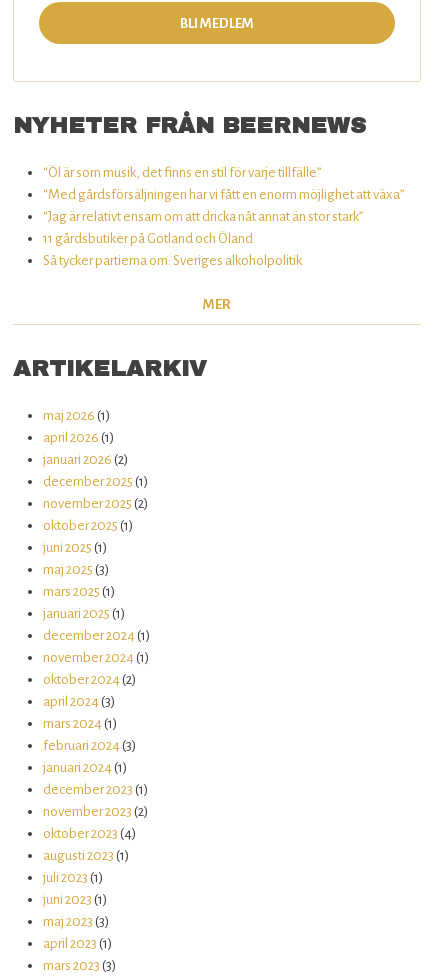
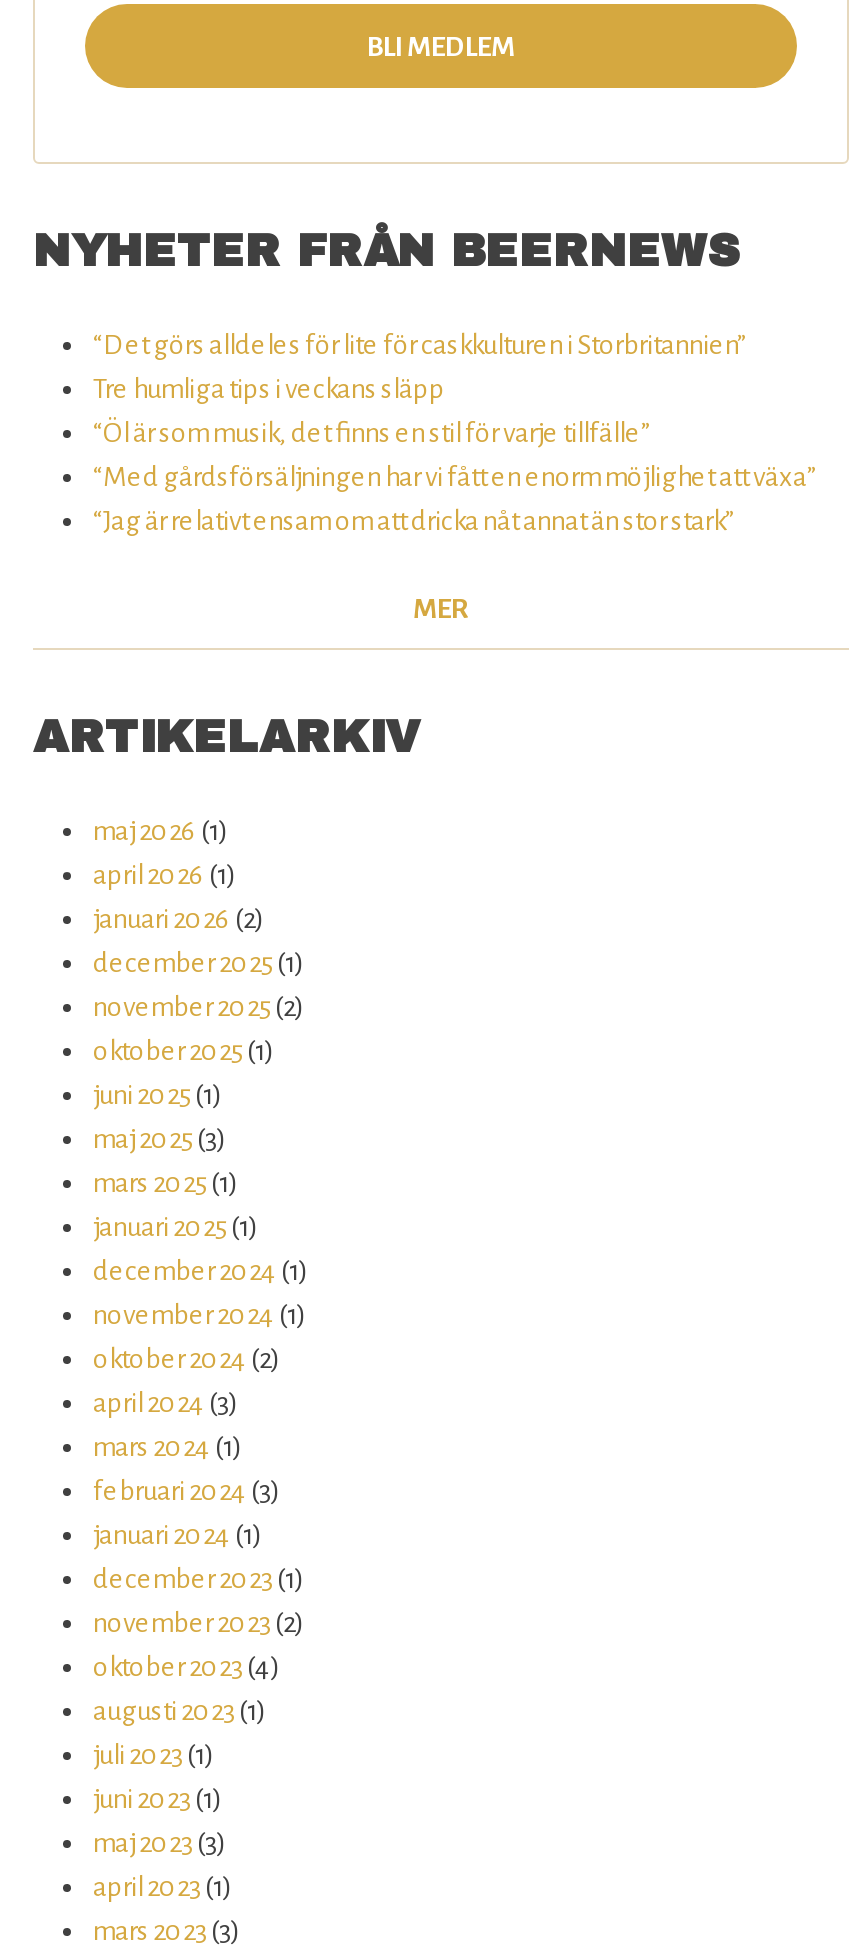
+ “Det görs alldeles för lite för caskkulturen i Storbritannien”
+ Tre humliga tips i veckans släpp

moved down: “Öl är som musik, det finns en stil för varje tillfälle” | “Med gårdsförsäljningen har vi fått en enorm möjlighet att växa” | “Jag är relativt ensam om att dricka nåt annat än stor stark”

- 11 gårdsbutiker på Gotland och Öland
- Så tycker partierna om: Sveriges alkoholpolitik
